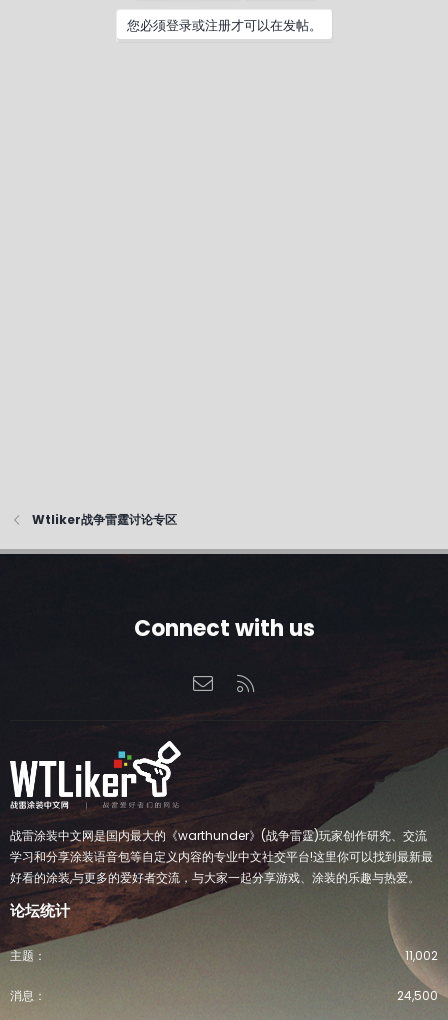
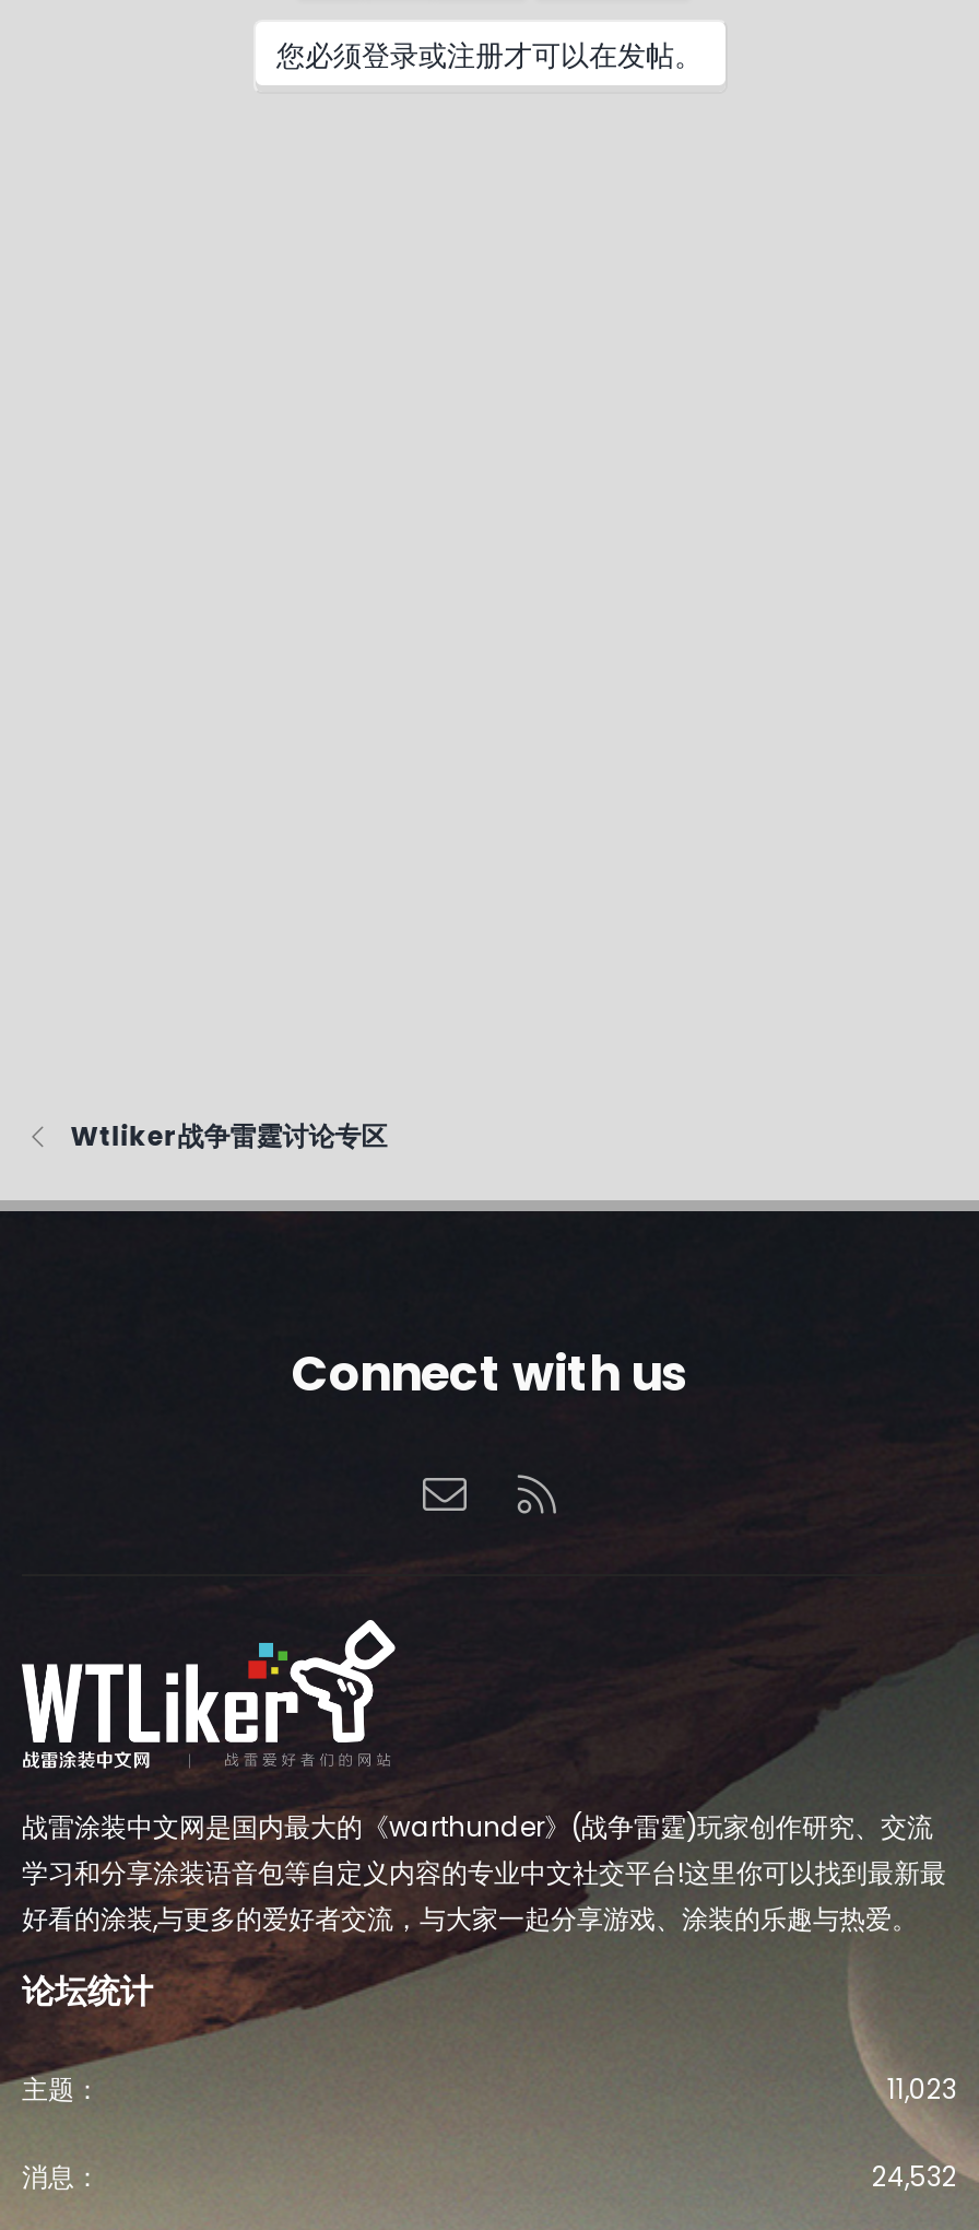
- 11,002
+ 11,023

- 24,500
+ 24,532
